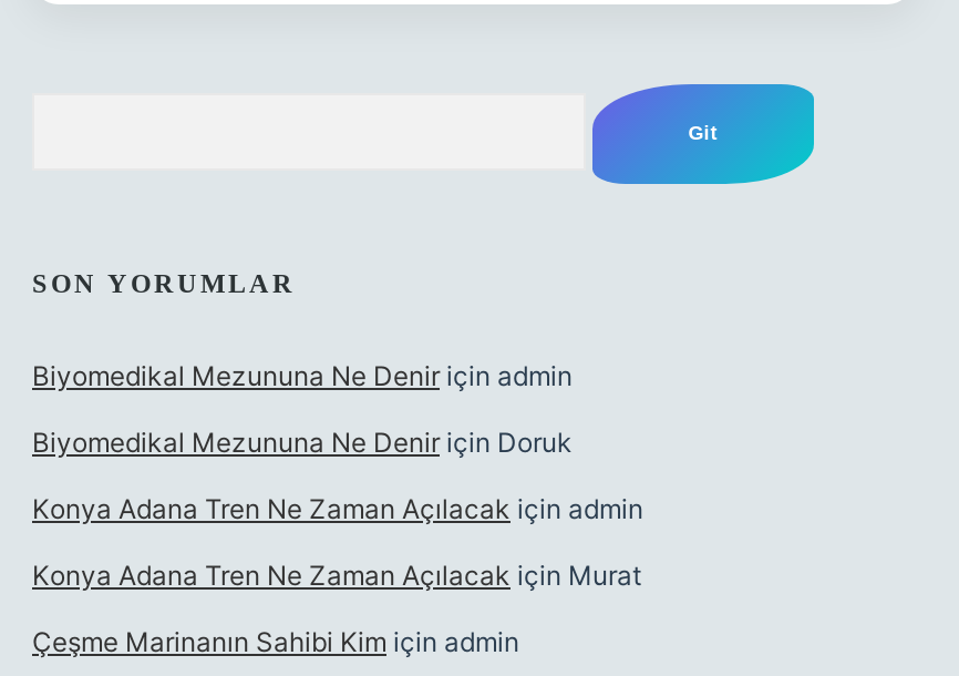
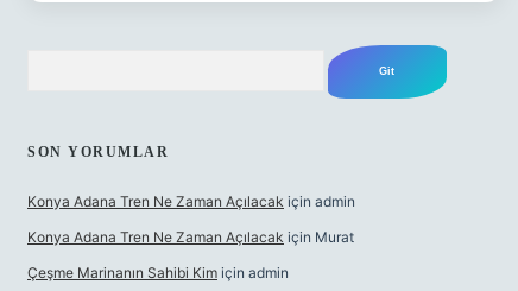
- Biyomedikal Mezununa Ne Denir için admin
- Biyomedikal Mezununa Ne Denir için Doruk
